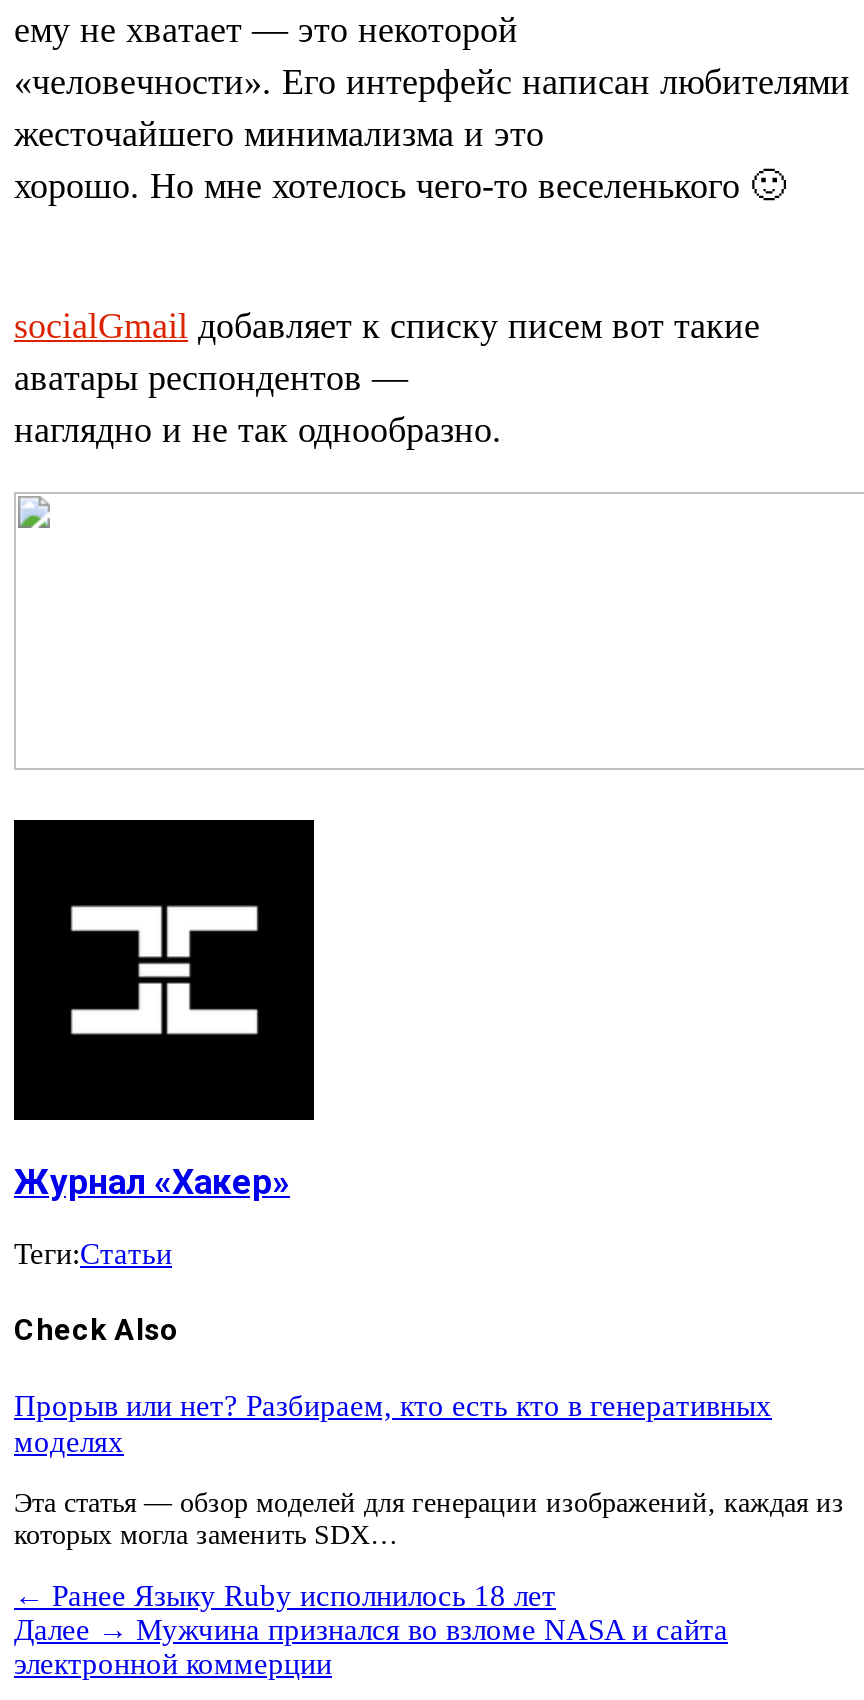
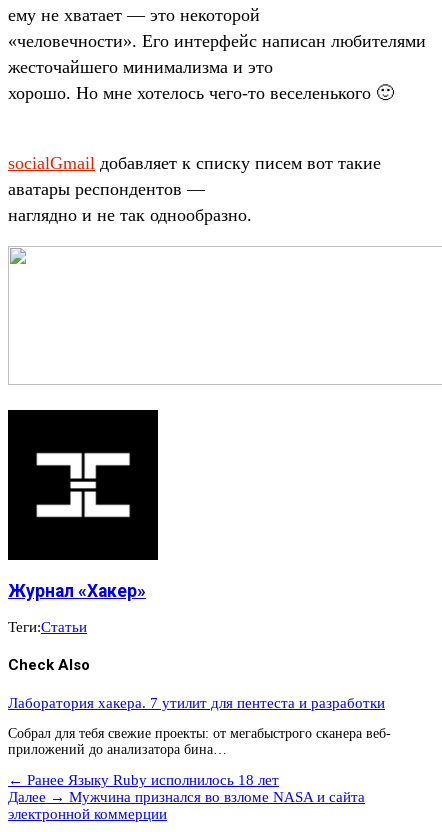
- Прорыв или нет? Разбираем, кто есть кто в генеративных
- моделях
+ Лаборатория хакера. 7 утилит для пентеста и разработки

- Эта статья — обзор моделей для генерации изображений, каждая из
- которых могла заменить SDX…
+ Собрал для тебя свежие проекты: от мегабыстрого сканера веб-
+ приложений до анализатора бина…
